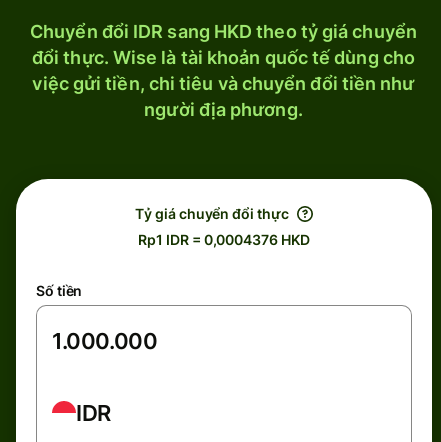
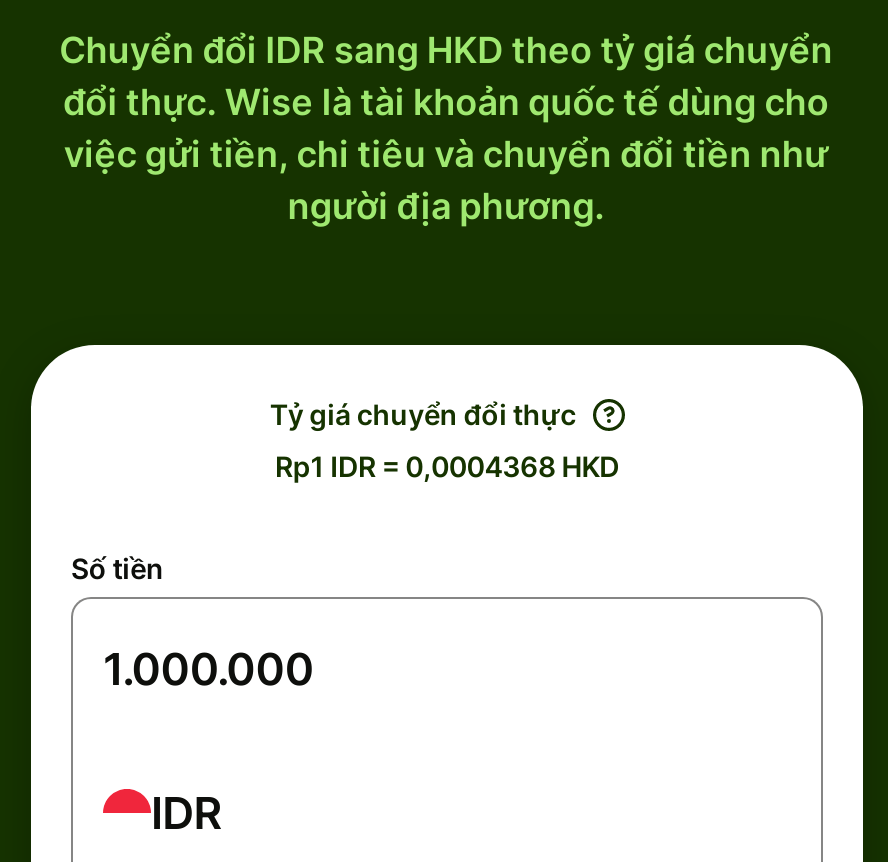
- Rp1 IDR = 0,0004376 HKD
+ Rp1 IDR = 0,0004368 HKD
